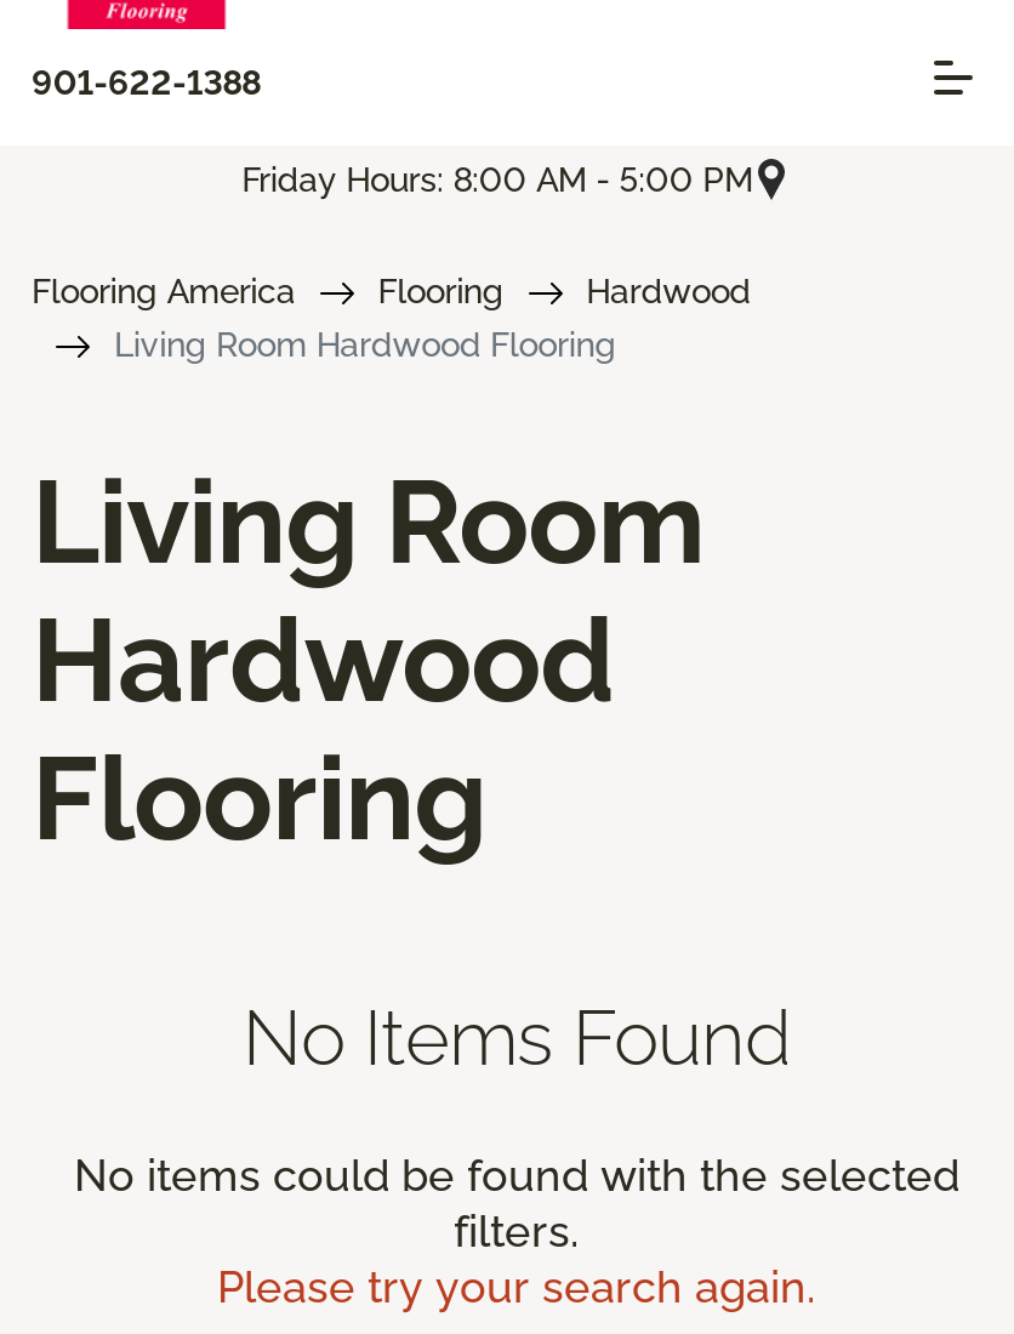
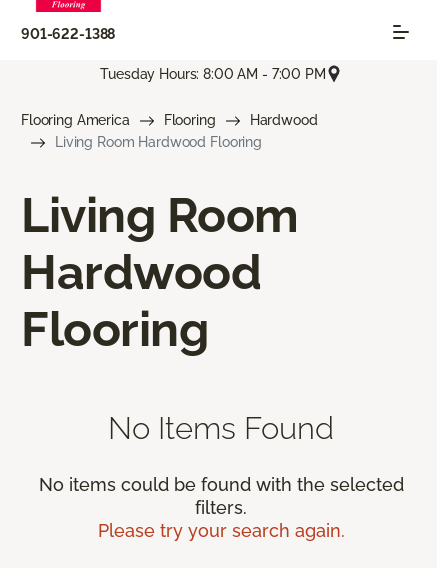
- Friday Hours: 8:00 AM - 5:00 PM
+ Tuesday Hours: 8:00 AM - 7:00 PM
